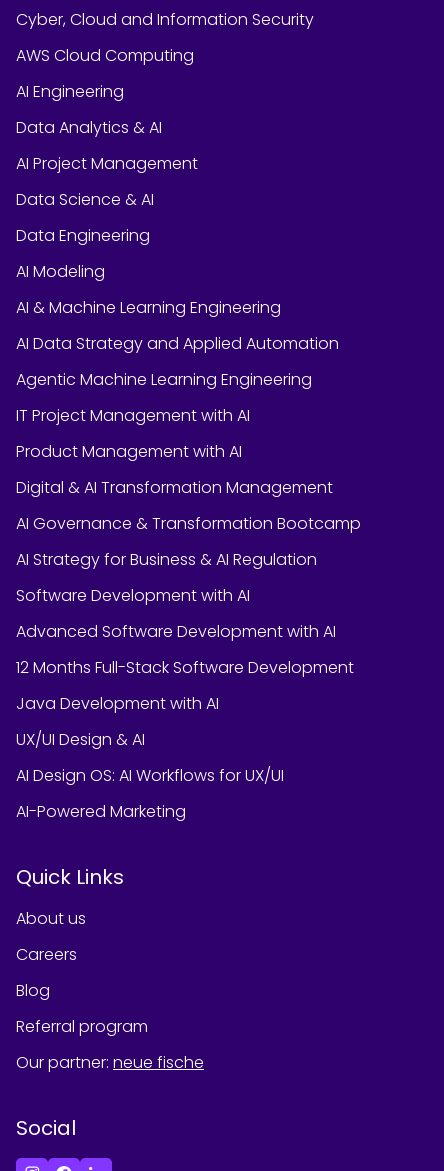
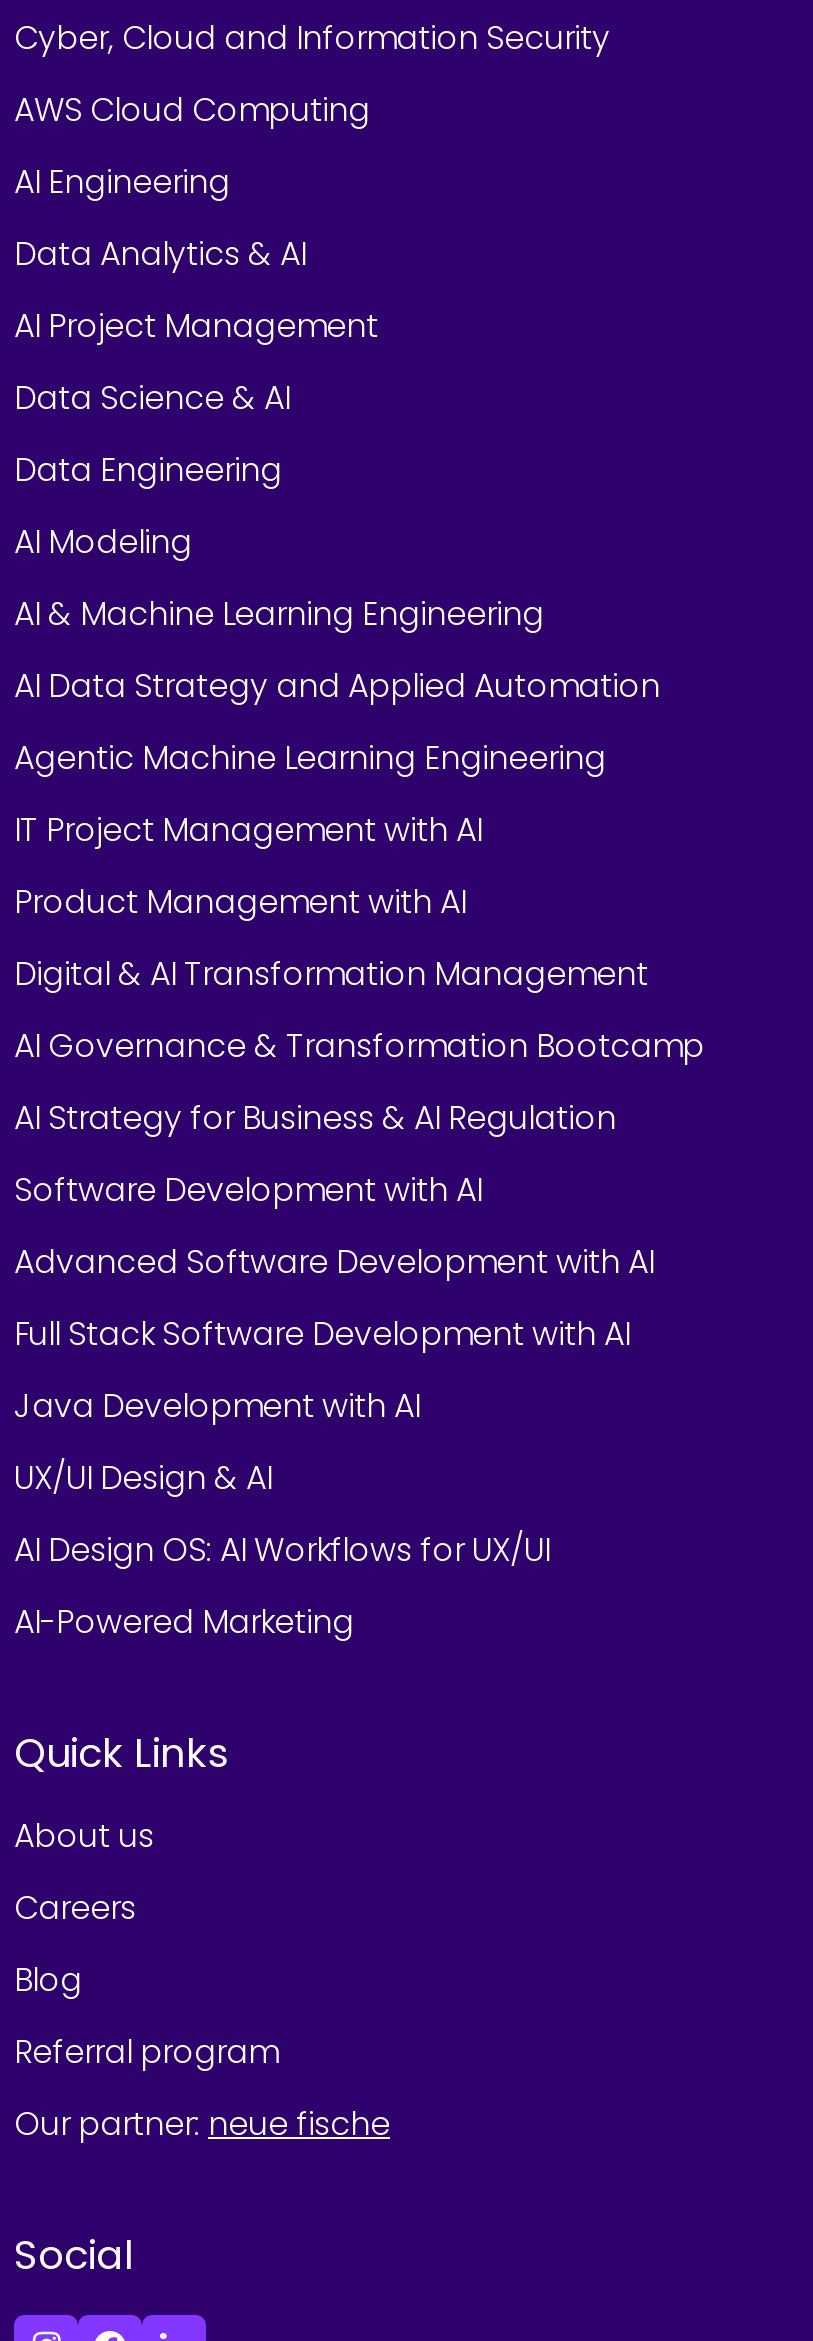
- 12 Months Full-Stack Software Development
+ Full Stack Software Development with AI
